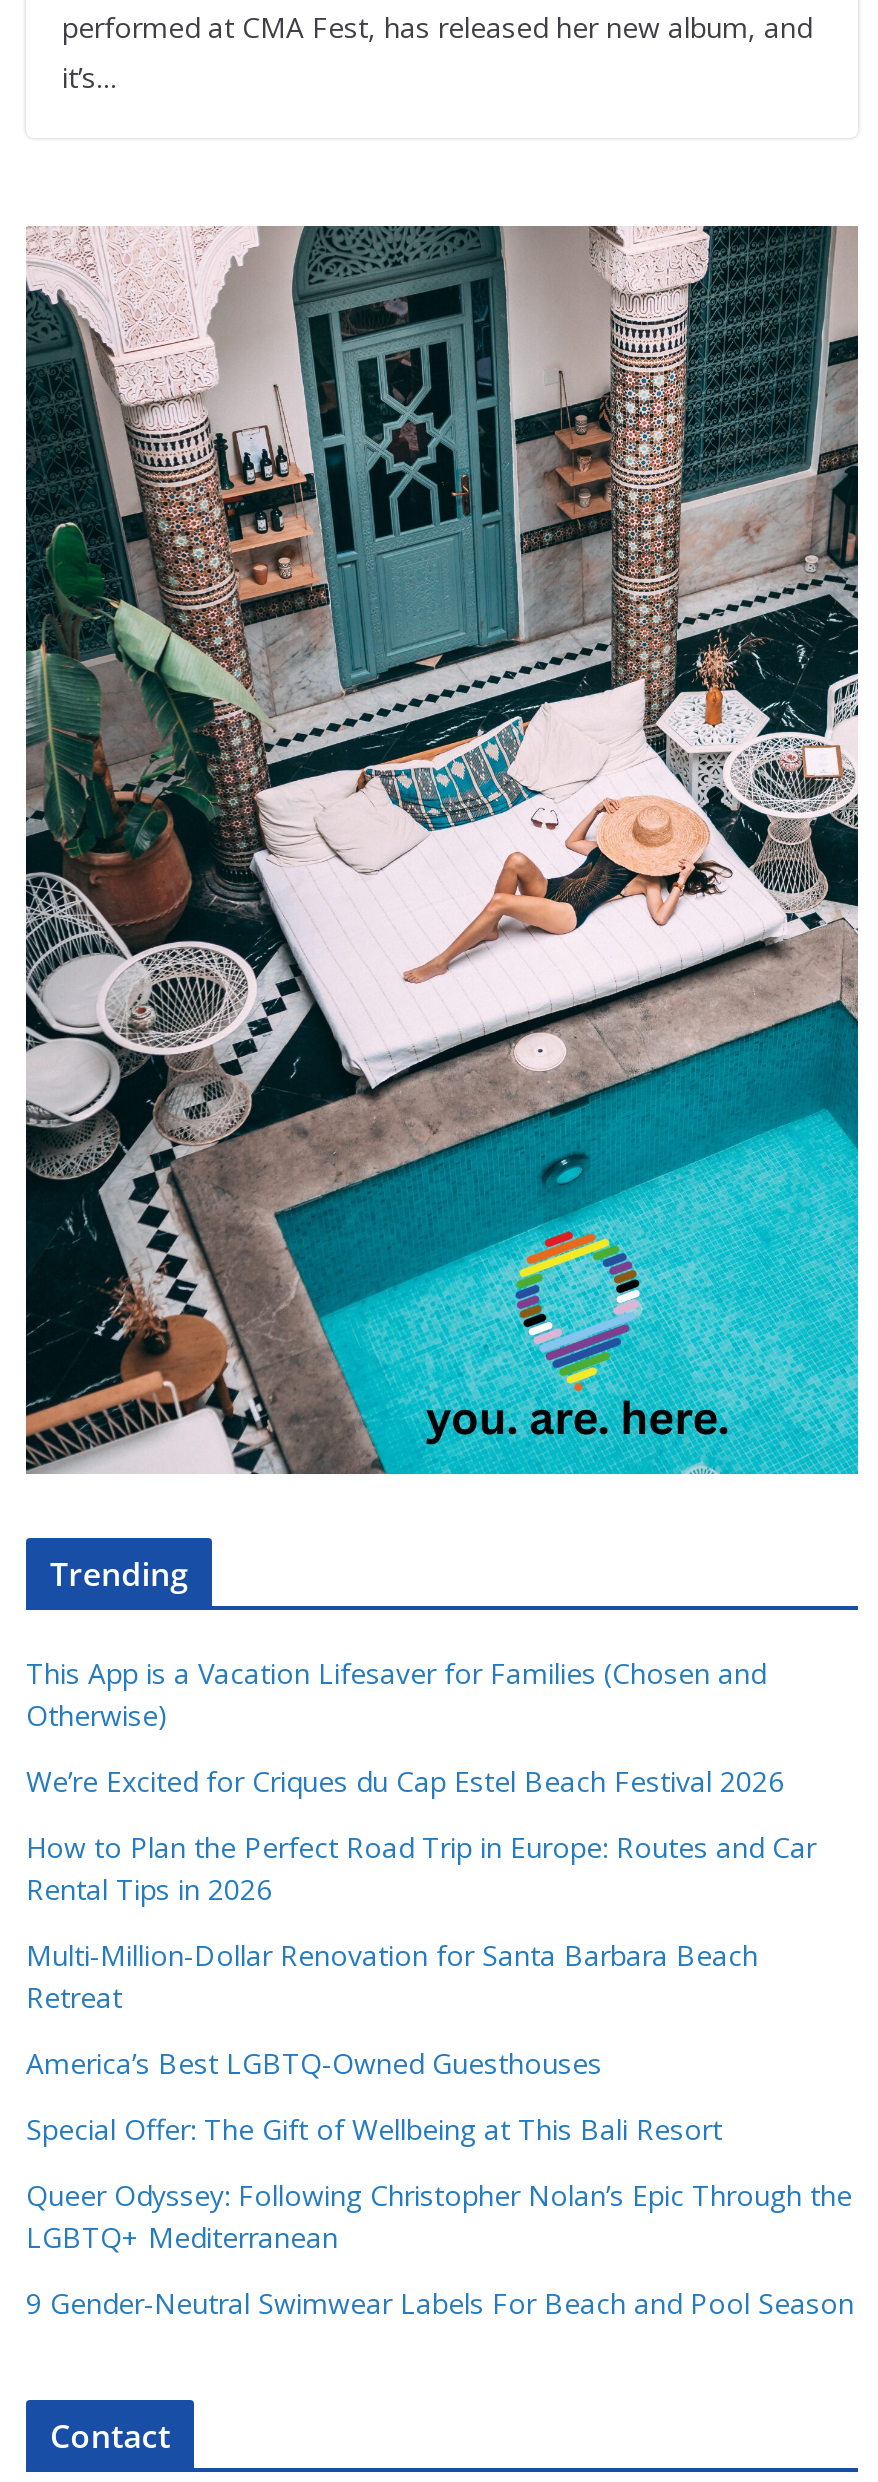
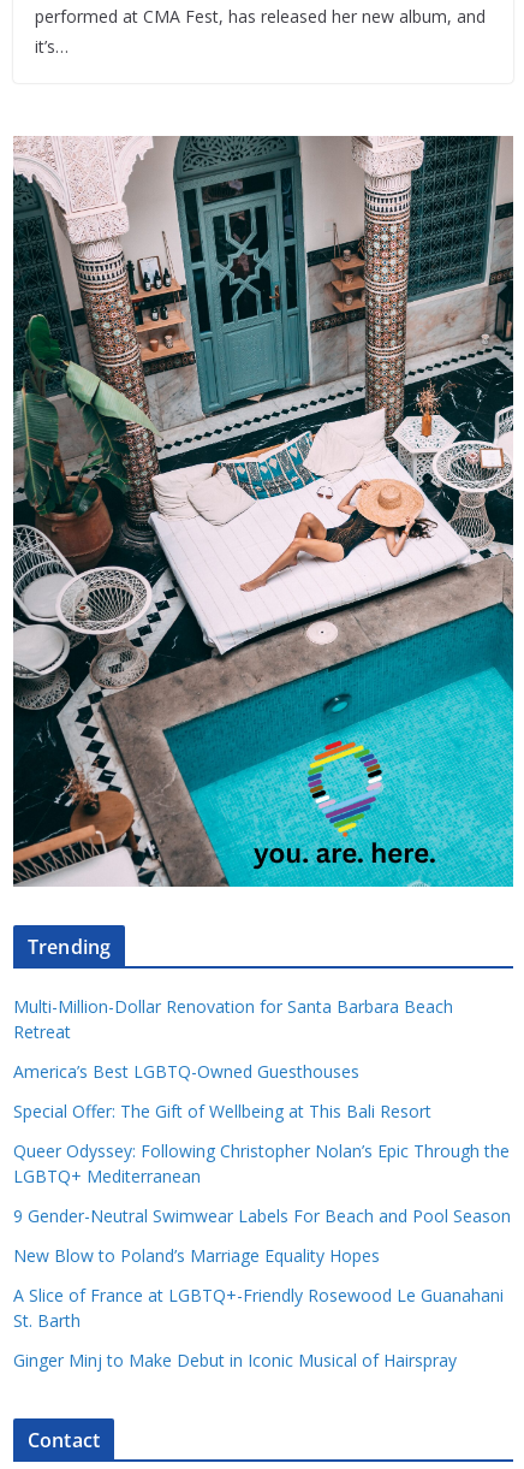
- This App is a Vacation Lifesaver for Families (Chosen and
- Otherwise)
- We’re Excited for Criques du Cap Estel Beach Festival 2026
- How to Plan the Perfect Road Trip in Europe: Routes and Car
- Rental Tips in 2026

moved up: Multi-Million-Dollar Renovation for Santa Barbara Beach | Retreat | America’s Best LGBTQ-Owned Guesthouses | Special Offer: The Gift of Wellbeing at This Bali Resort | Queer Odyssey: Following Christopher Nolan’s Epic Through the | LGBTQ+ Mediterranean | 9 Gender-Neutral Swimwear Labels For Beach and Pool Season

+ New Blow to Poland’s Marriage Equality Hopes
+ A Slice of France at LGBTQ+-Friendly Rosewood Le Guanahani
+ St. Barth
+ Ginger Minj to Make Debut in Iconic Musical of Hairspray
